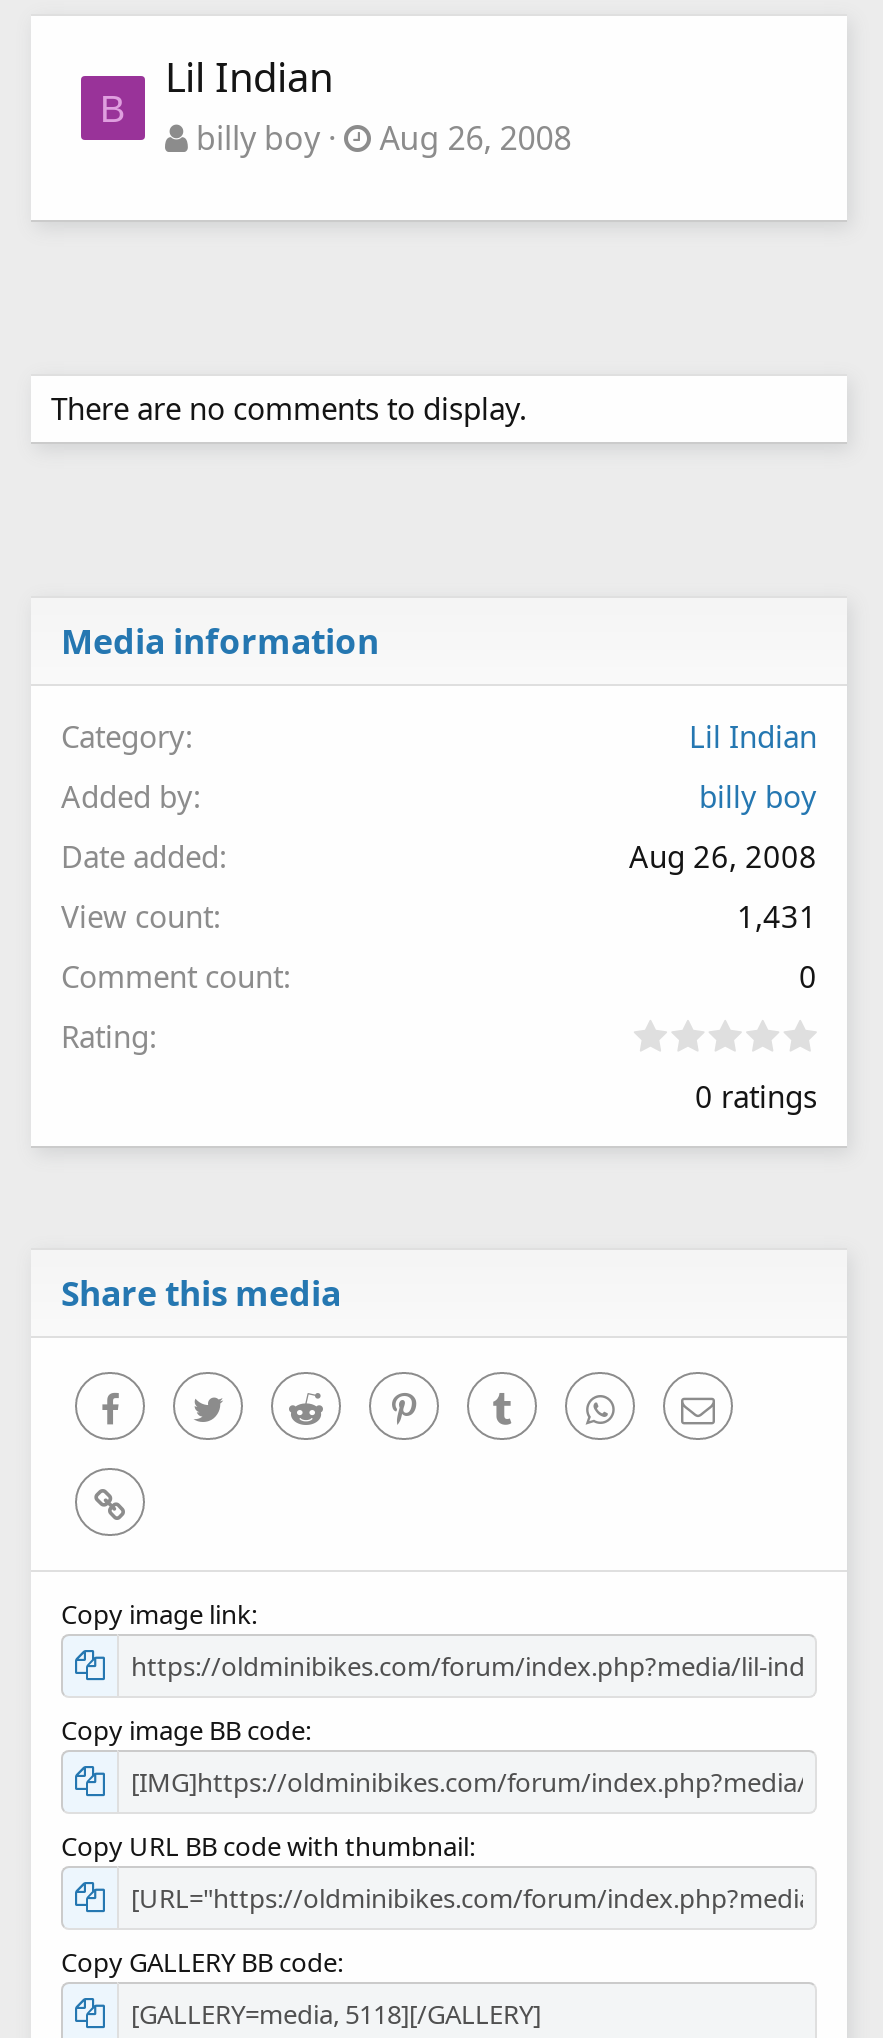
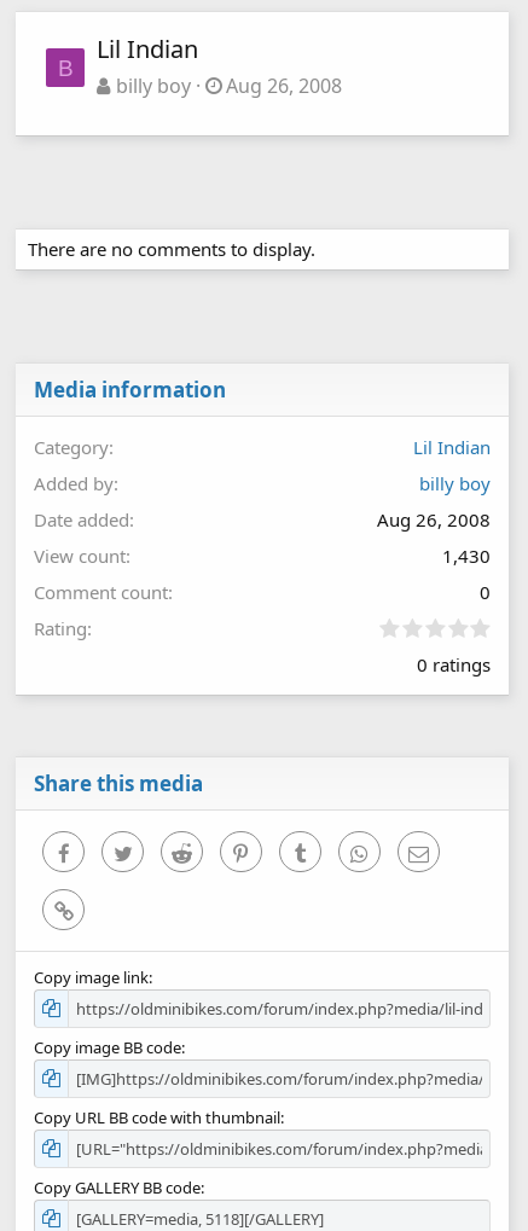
- 1,431
+ 1,430
